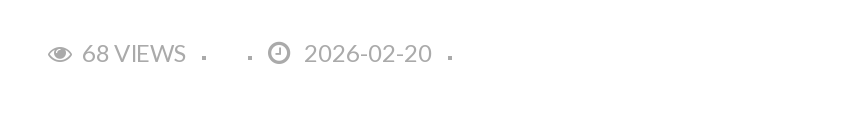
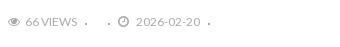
- 68 VIEWS
+ 66 VIEWS
